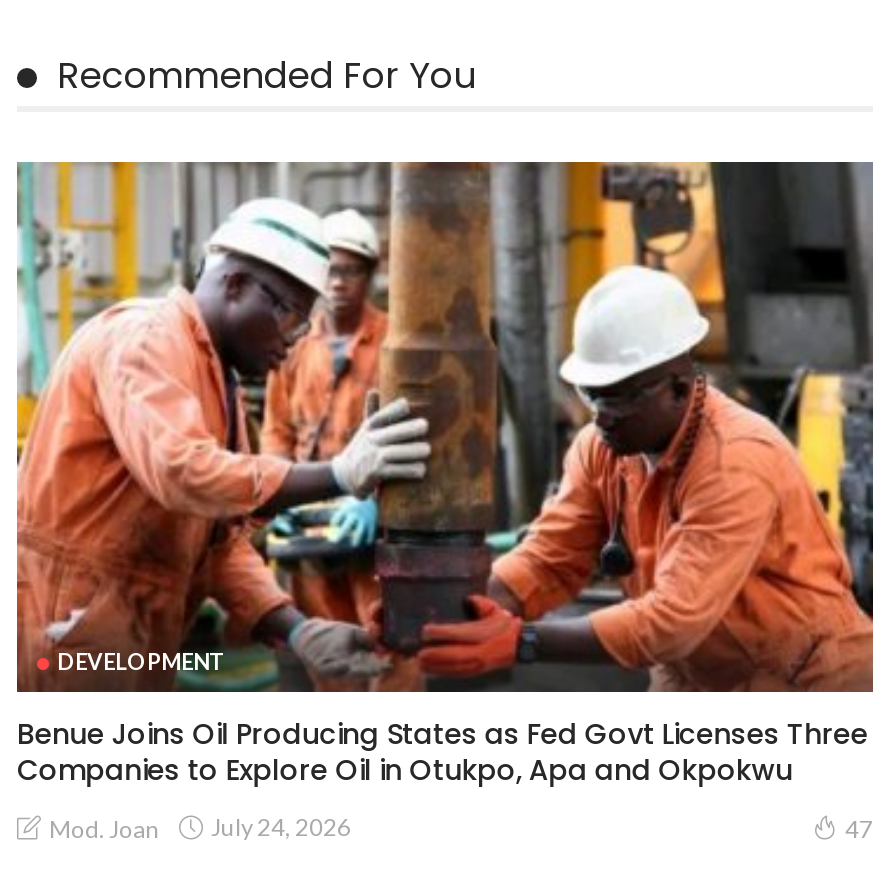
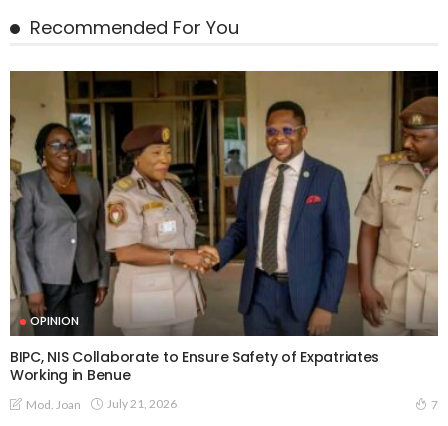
- [image]
- DEVELOPMENT
+ [image]
+ OPINION

- Benue Joins Oil Producing States as Fed Govt Licenses Three
- Companies to Explore Oil in Otukpo, Apa and Okpokwu
+ BIPC, NIS Collaborate to Ensure Safety of Expatriates
+ Working in Benue

- July 24, 2026
- 47
+ July 21, 2026
+ 7
